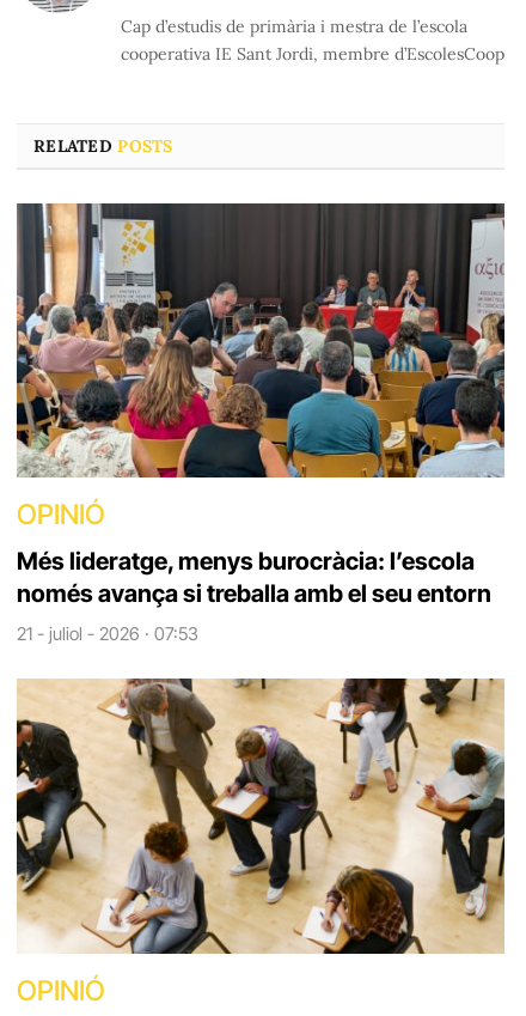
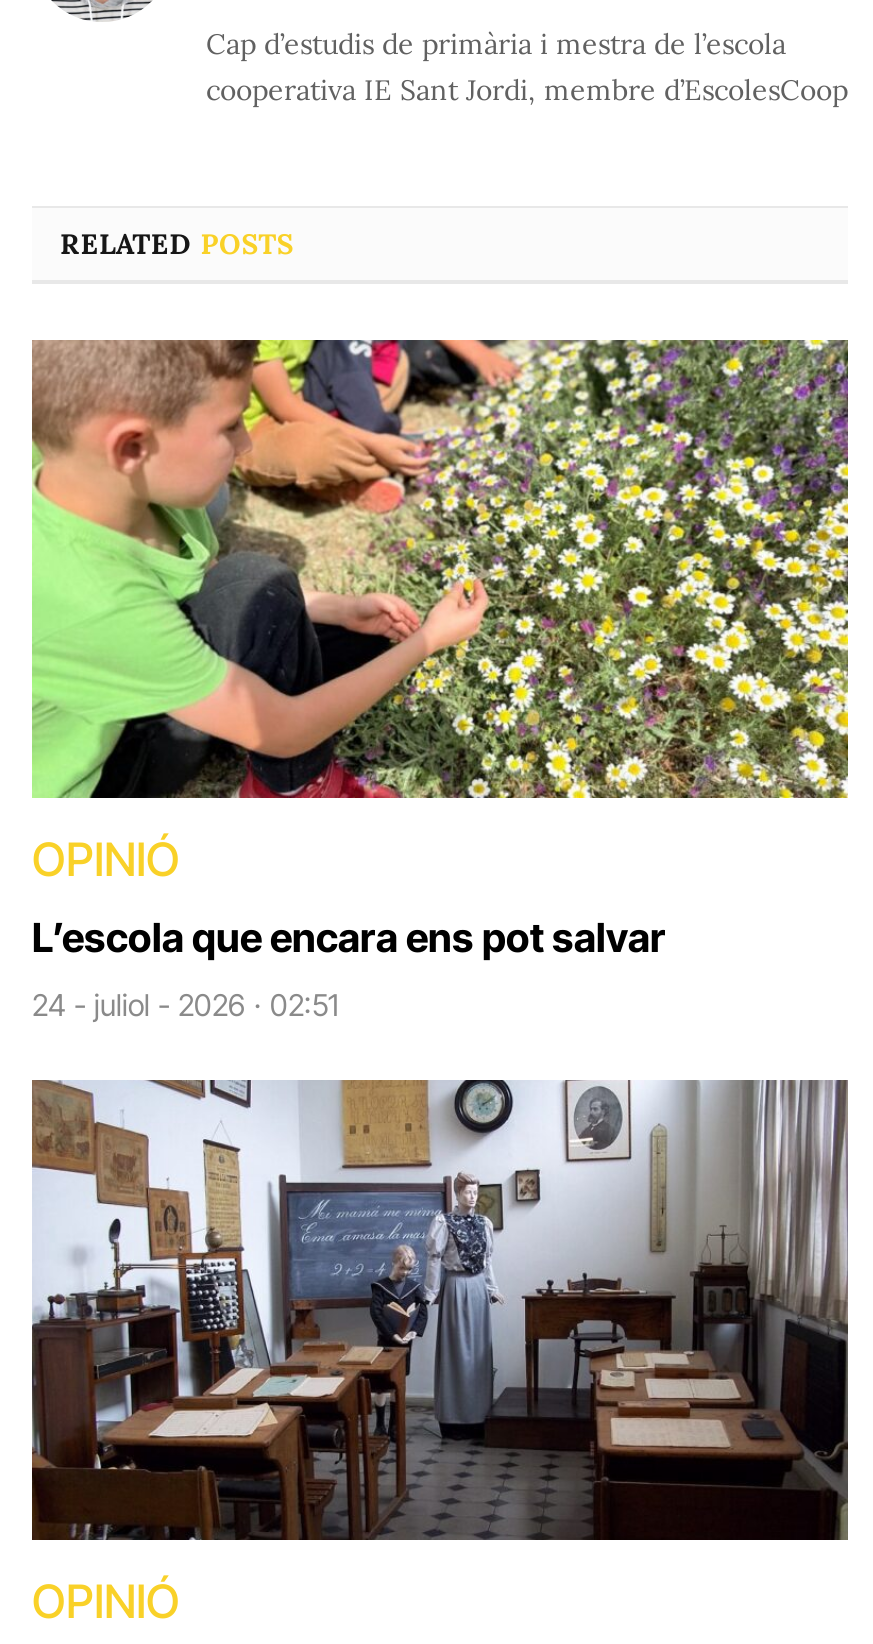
- [image]
+ [image]

- Més lideratge, menys burocràcia: l’escola
- només avança si treballa amb el seu entorn
+ L’escola que encara ens pot salvar

- 21 - juliol - 2026 · 07:53
+ 24 - juliol - 2026 · 02:51

- [image]
+ [image]
